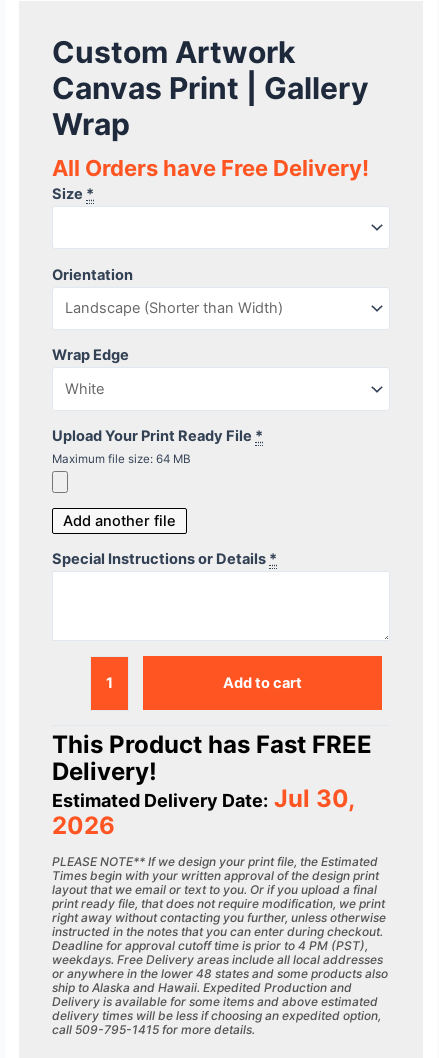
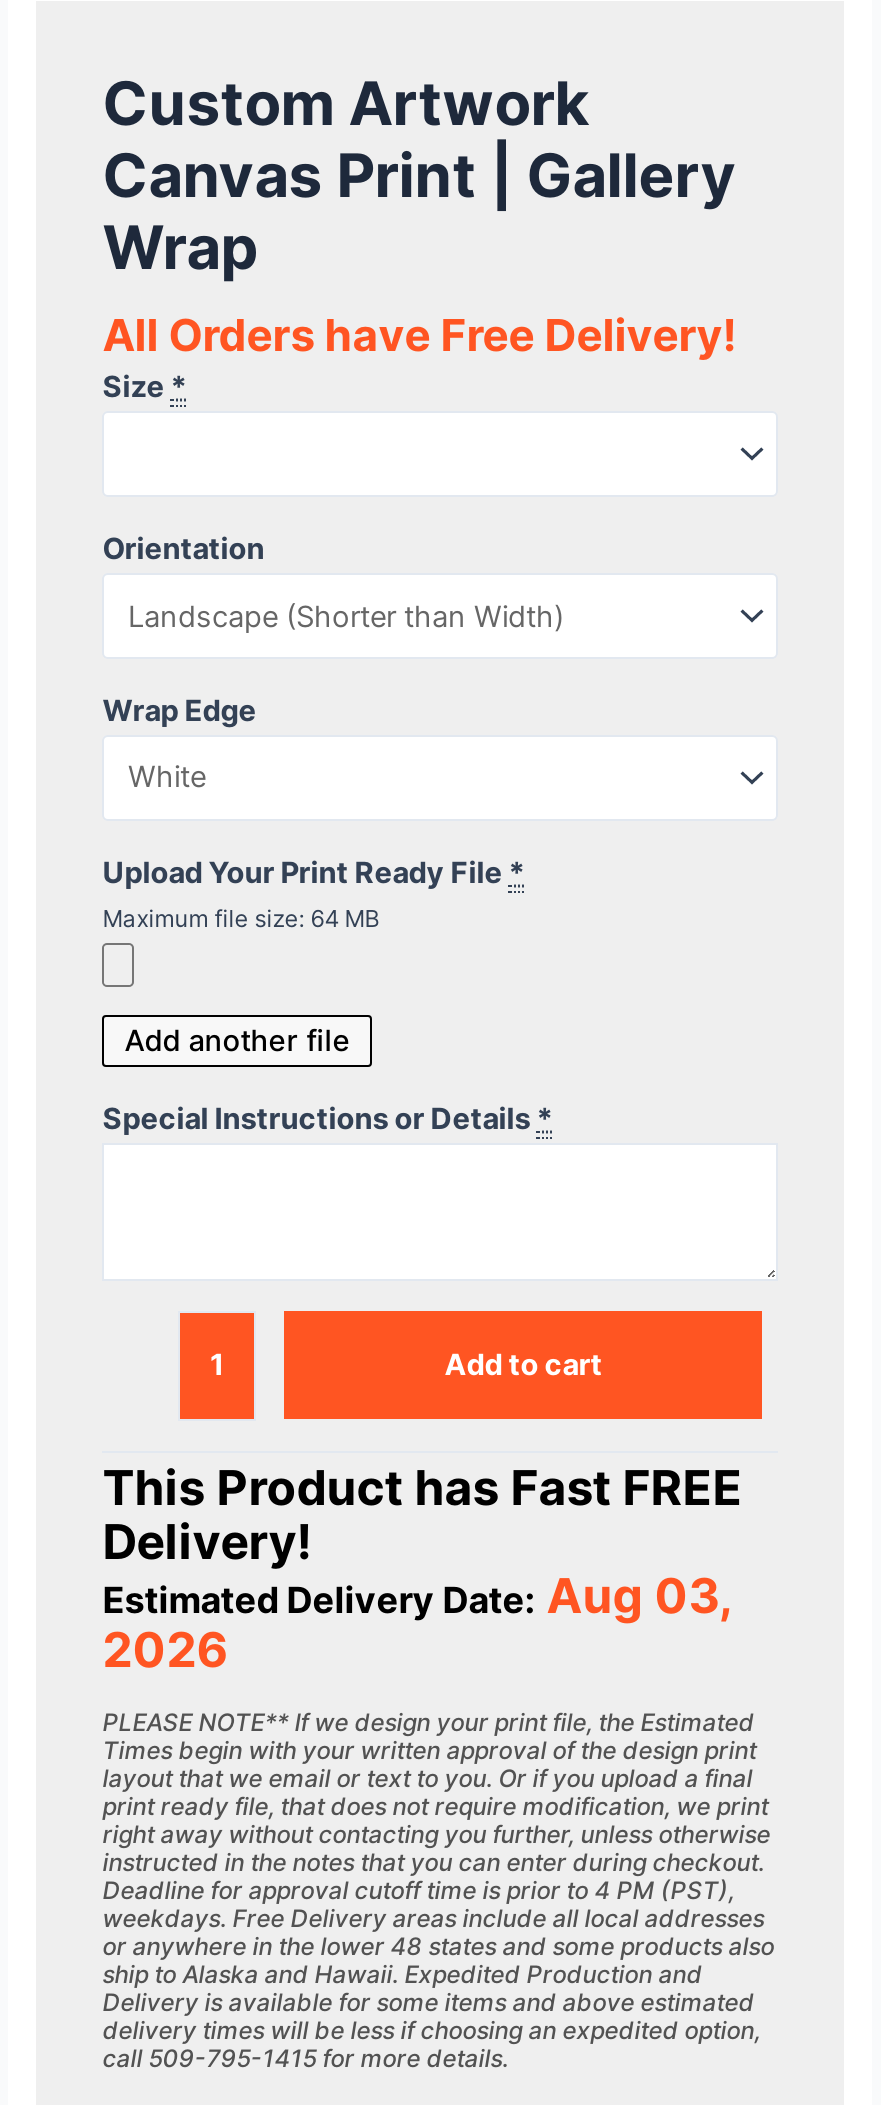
- Estimated Delivery Date: Jul 30,
+ Estimated Delivery Date: Aug 03,
